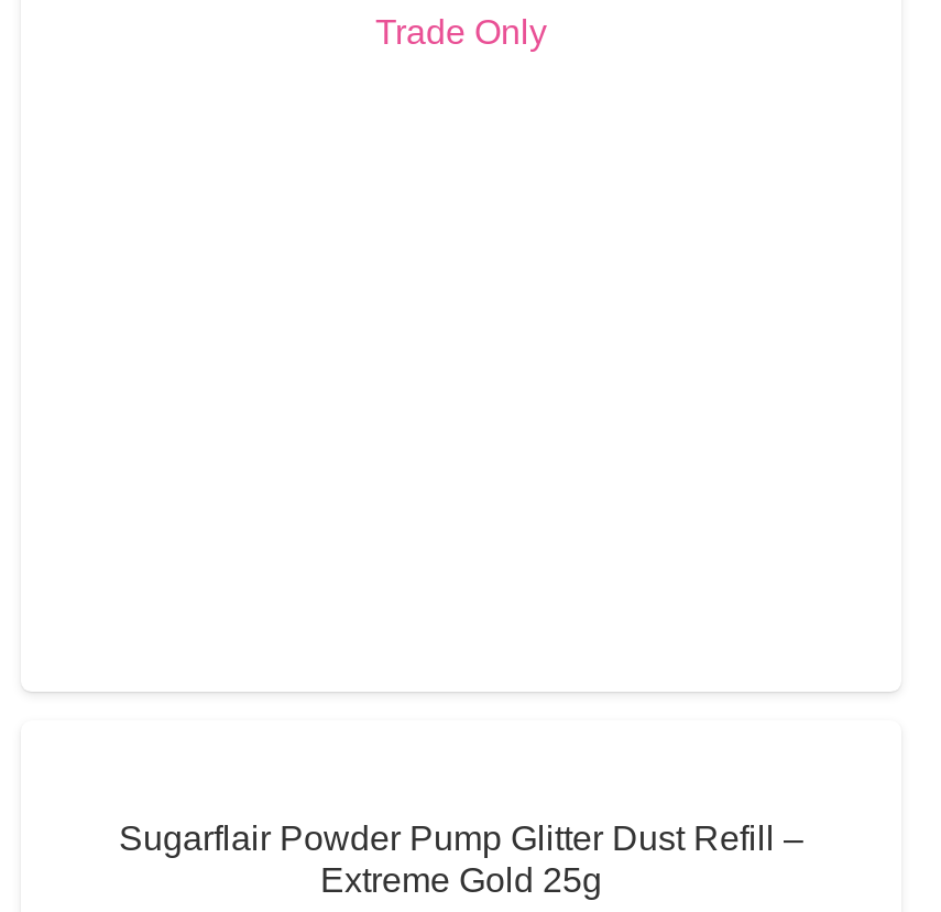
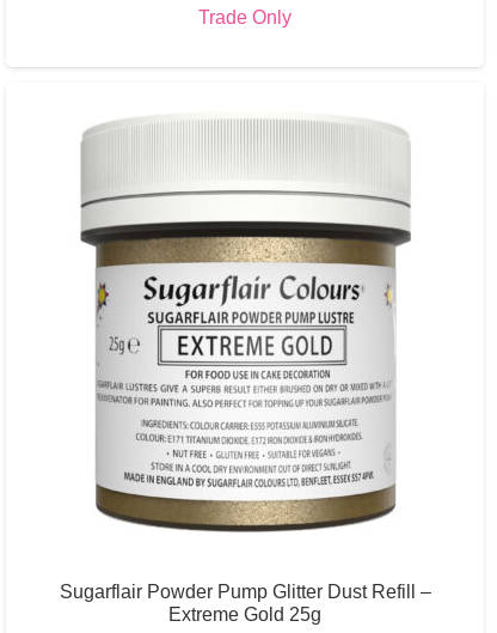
+ [image]
